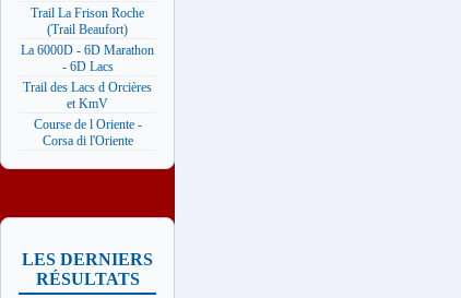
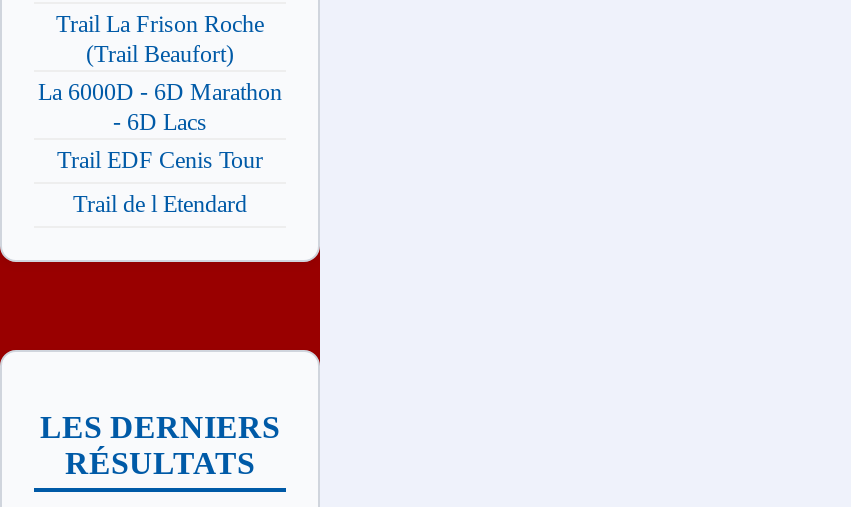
- Trail des Lacs d Orcières
- et KmV
+ Trail EDF Cenis Tour

- Course de l Oriente -
- Corsa di l'Oriente
+ Trail de l Etendard
